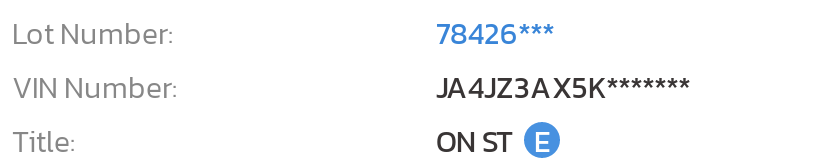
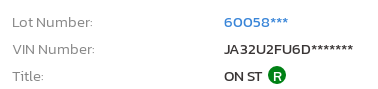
- 78426***
+ 60058***

- JA4JZ3AX5K*******
+ JA32U2FU6D*******

- ON ST E
+ ON ST R
